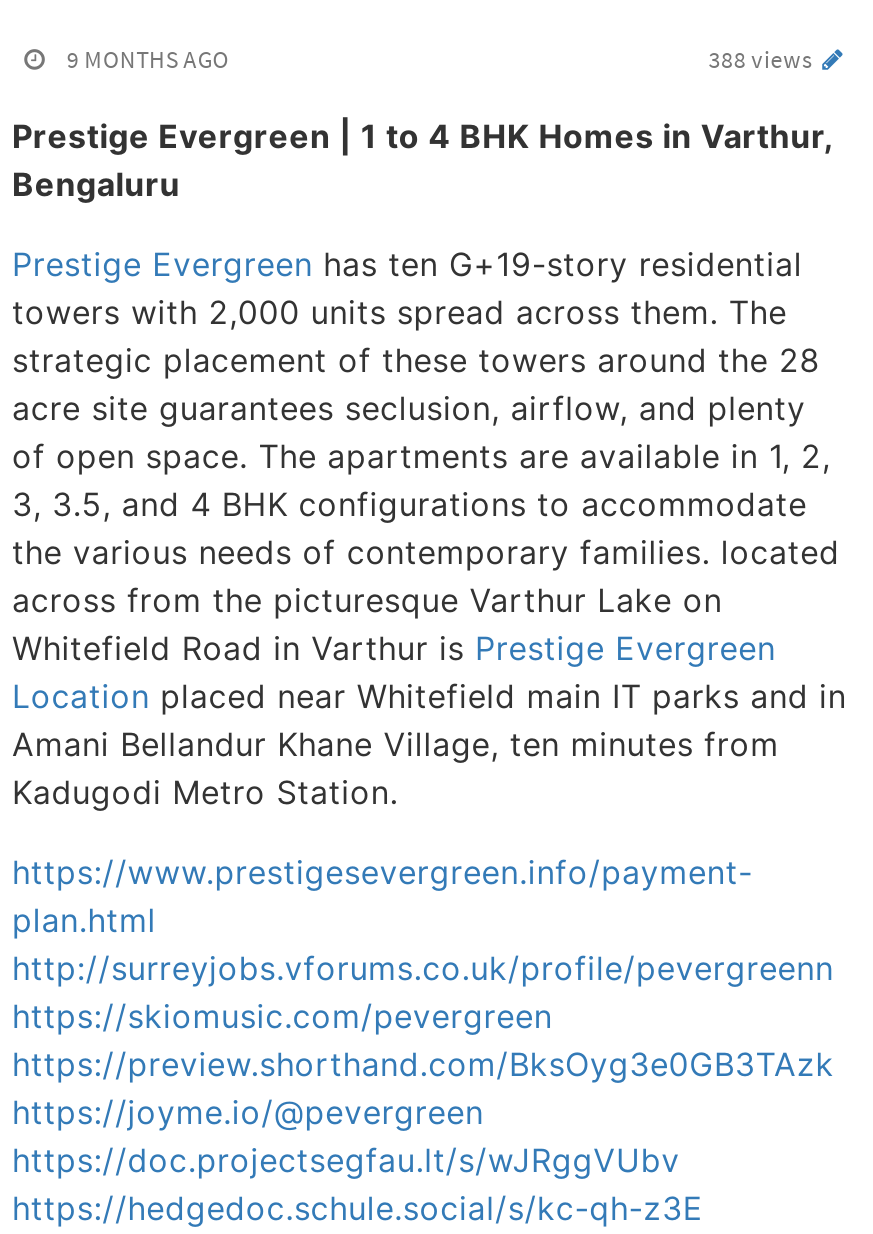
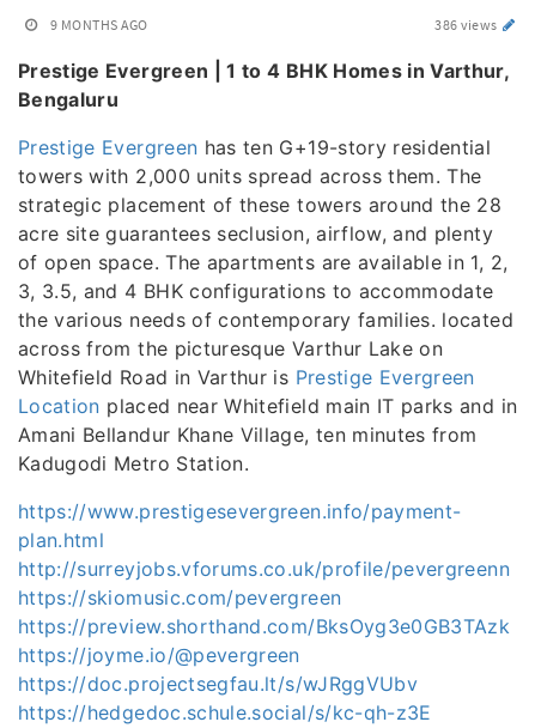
- 388 views
+ 386 views
